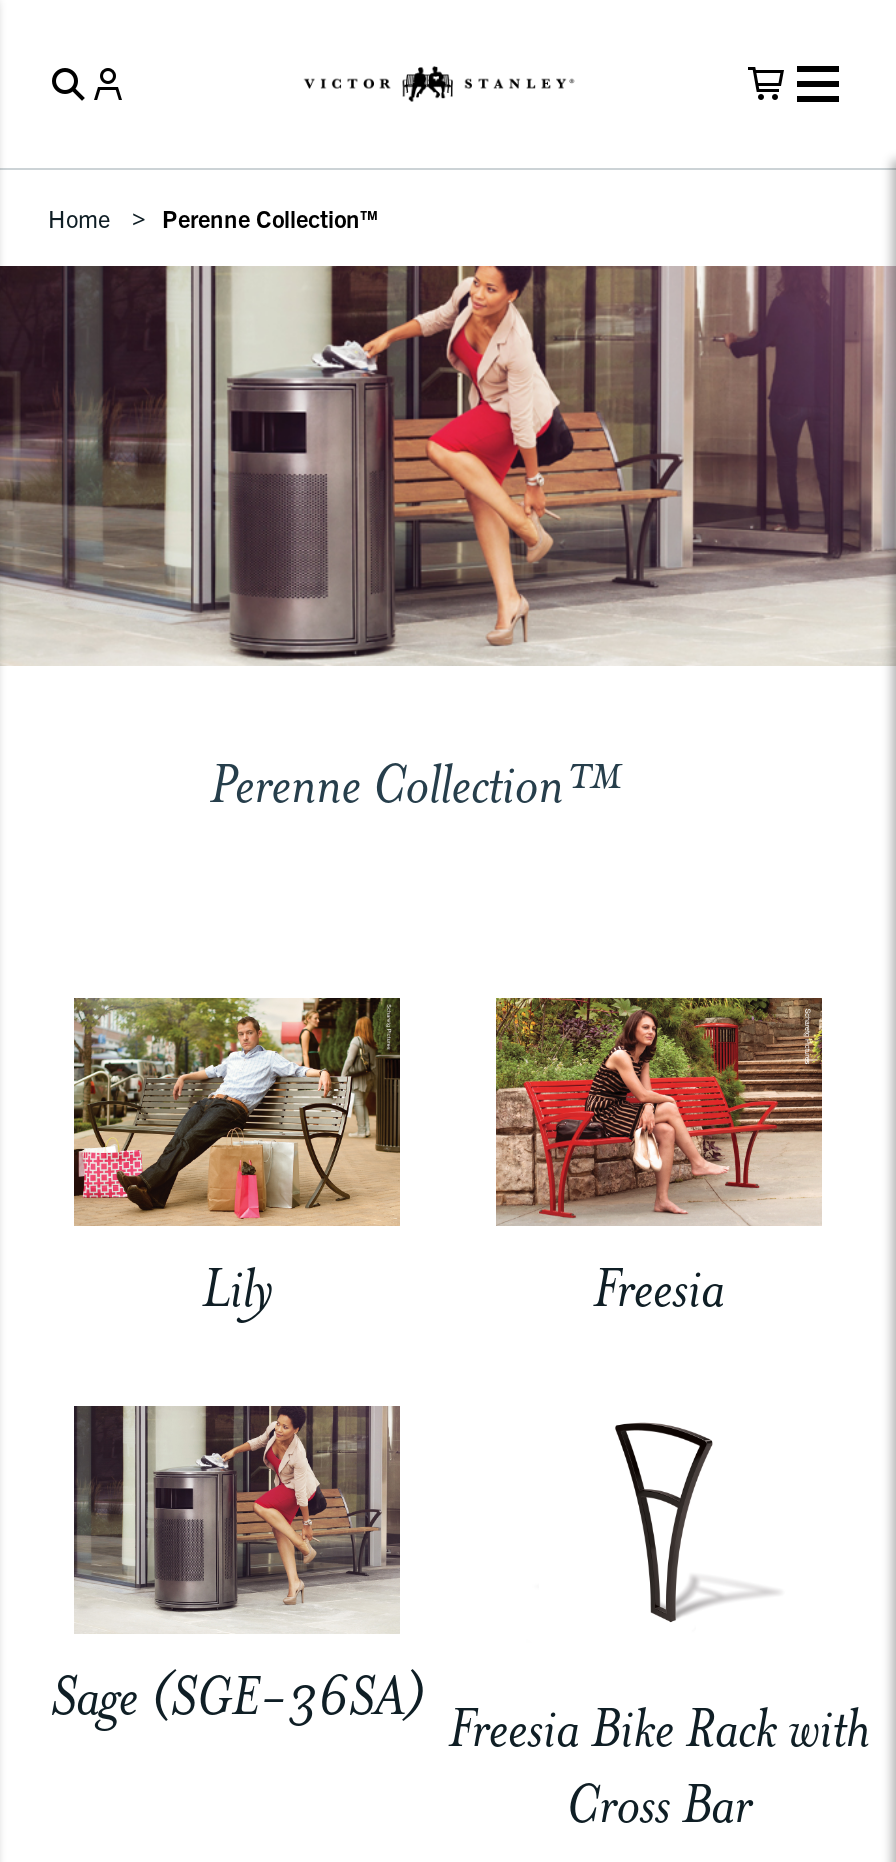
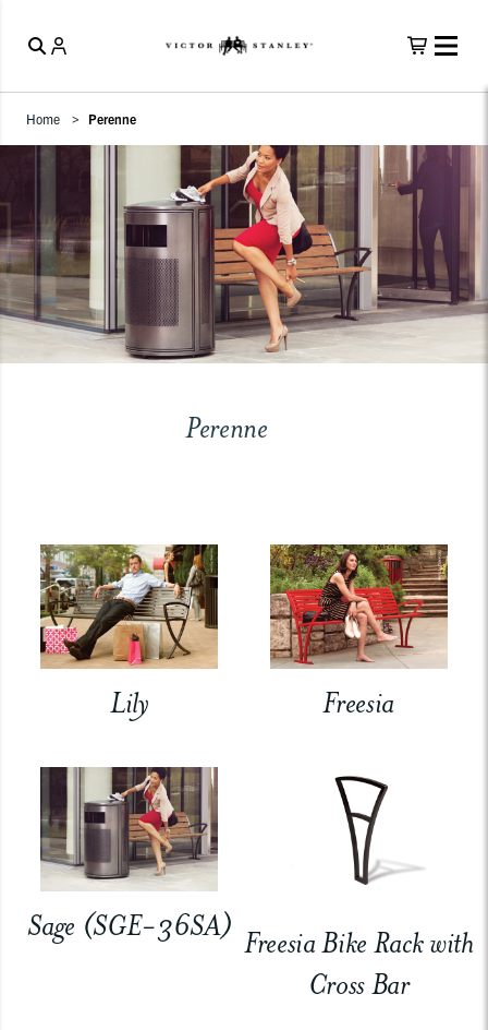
- Perenne Collection™
+ Perenne

- Perenne Collection™
+ Perenne
